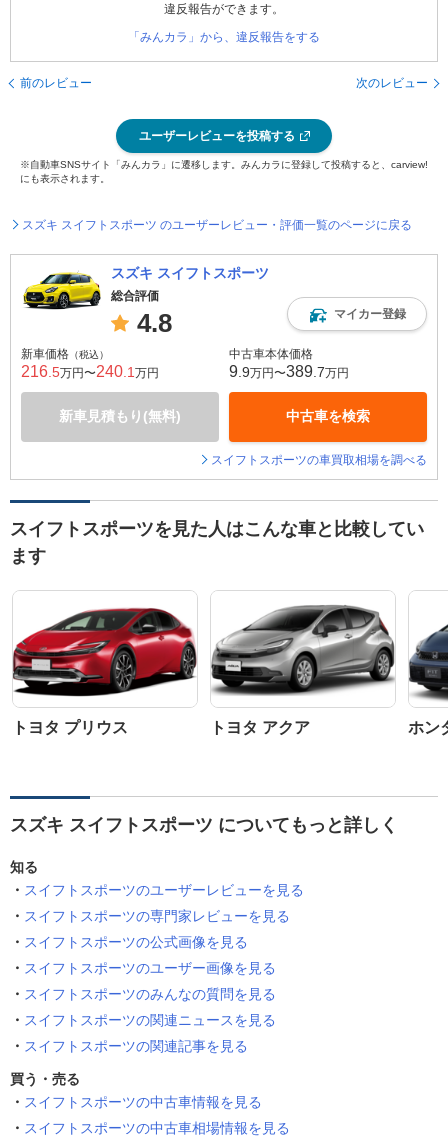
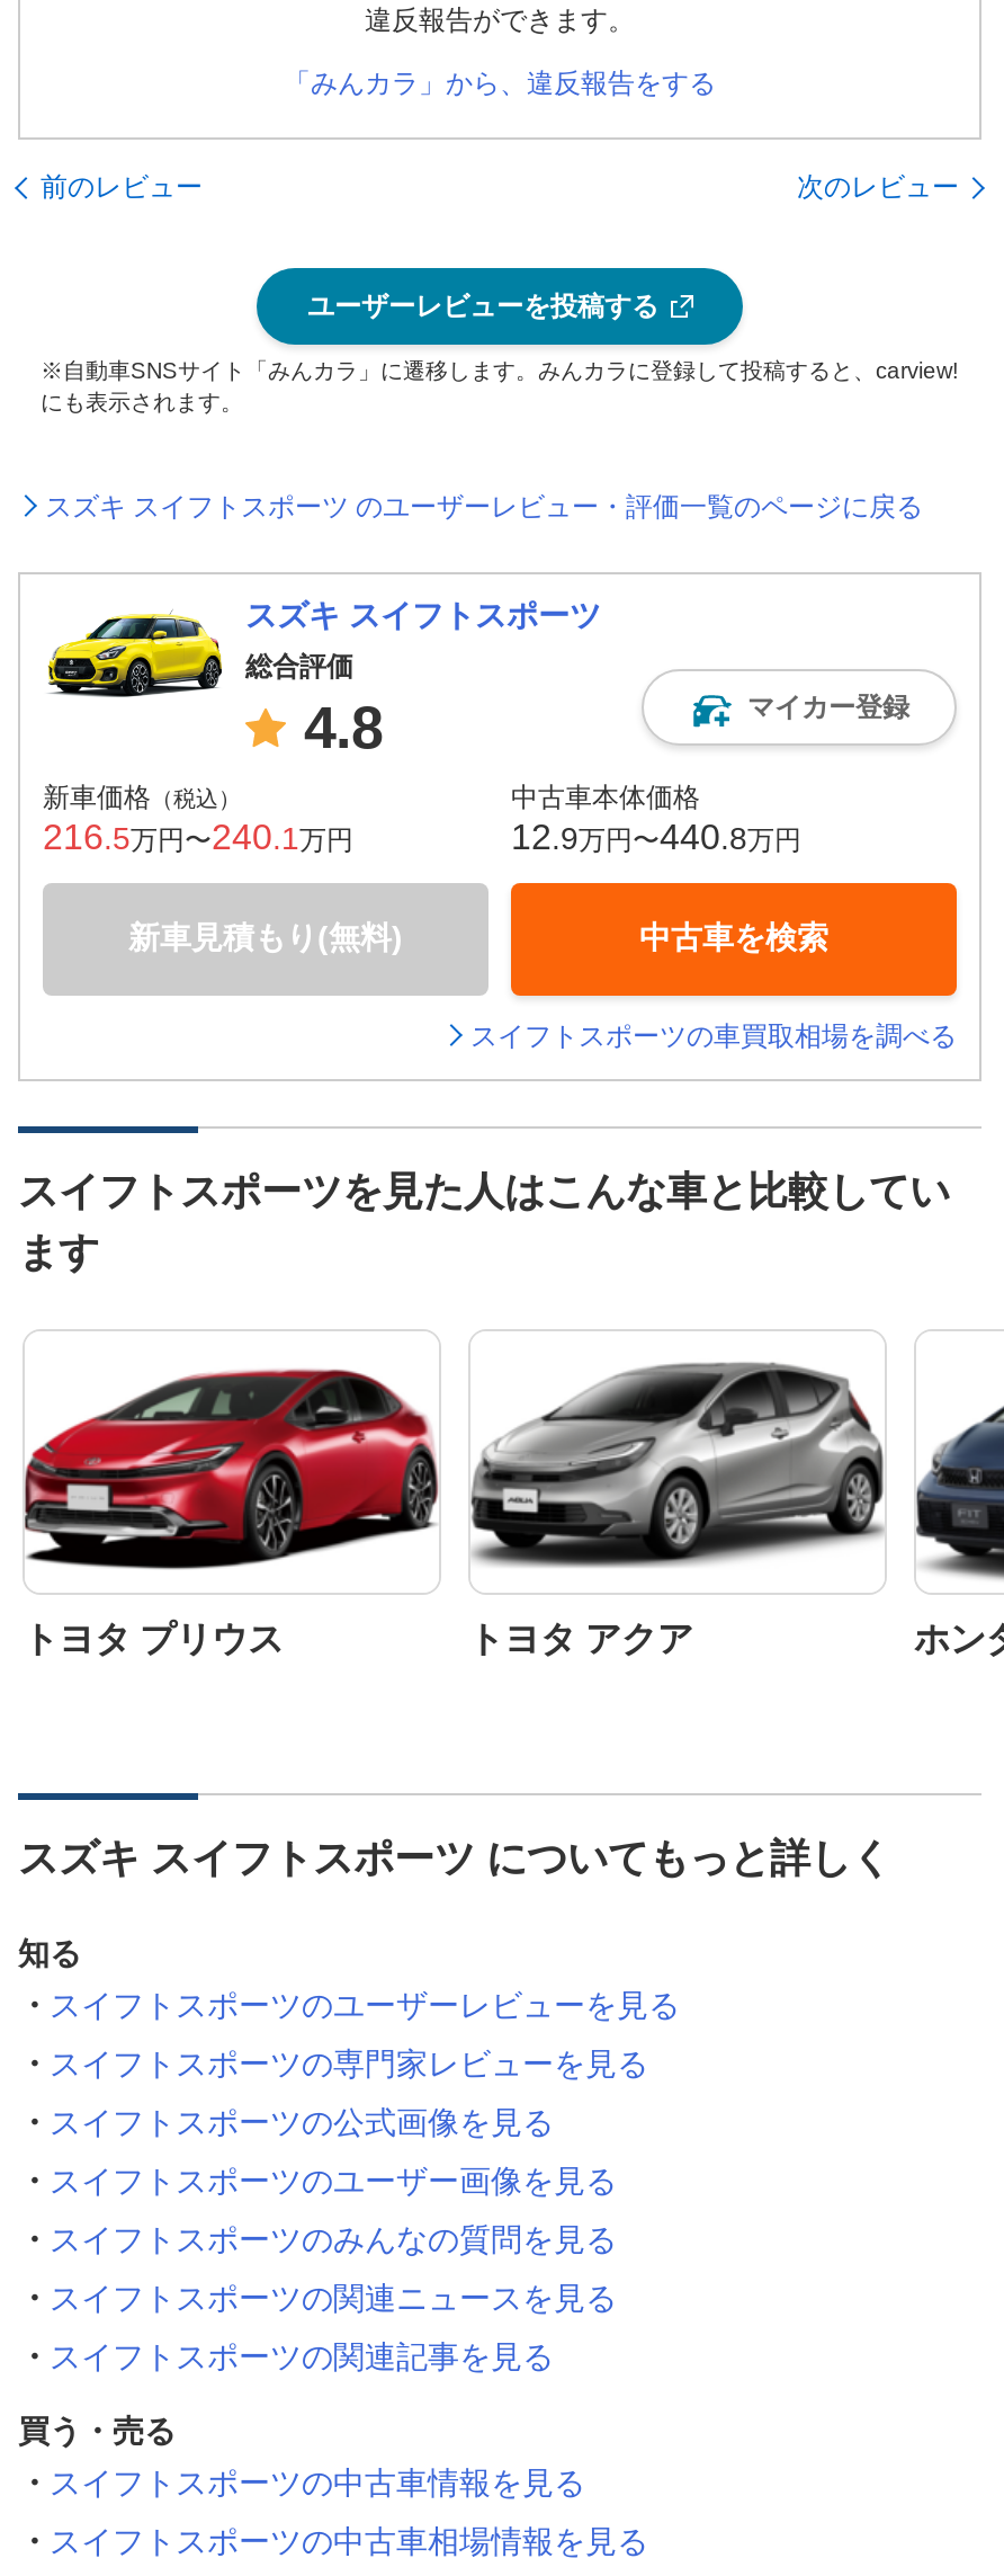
- 9.9万円〜389.7万円
+ 12.9万円〜440.8万円
